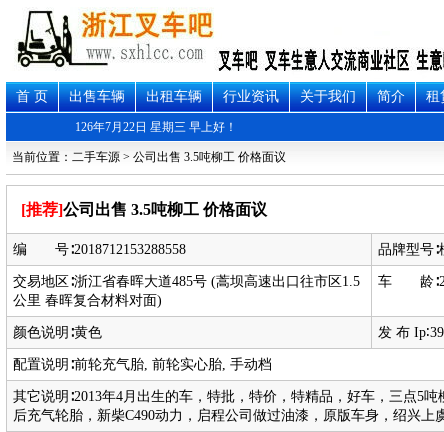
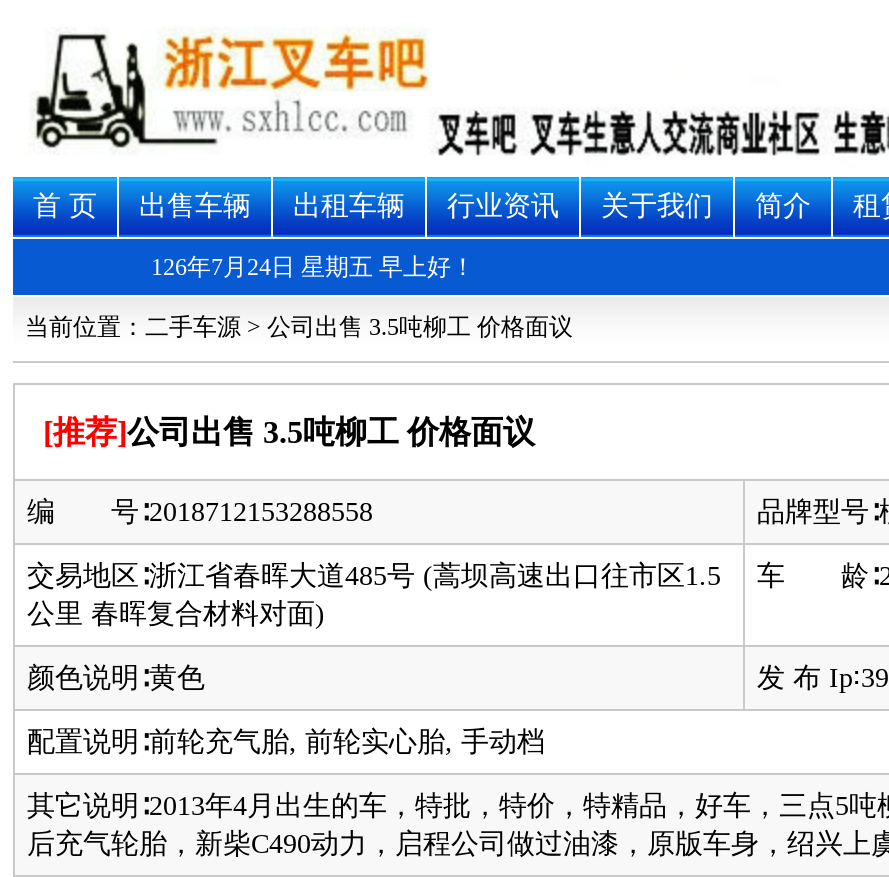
- 126年7月22日 星期三 早上好！
+ 126年7月24日 星期五 早上好！
